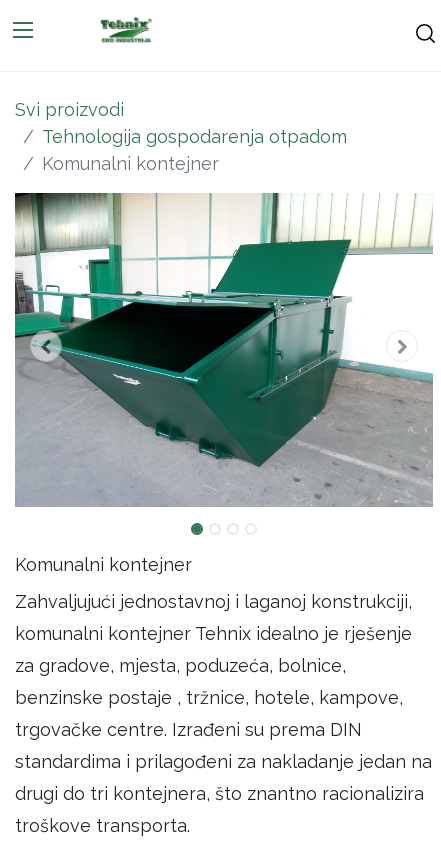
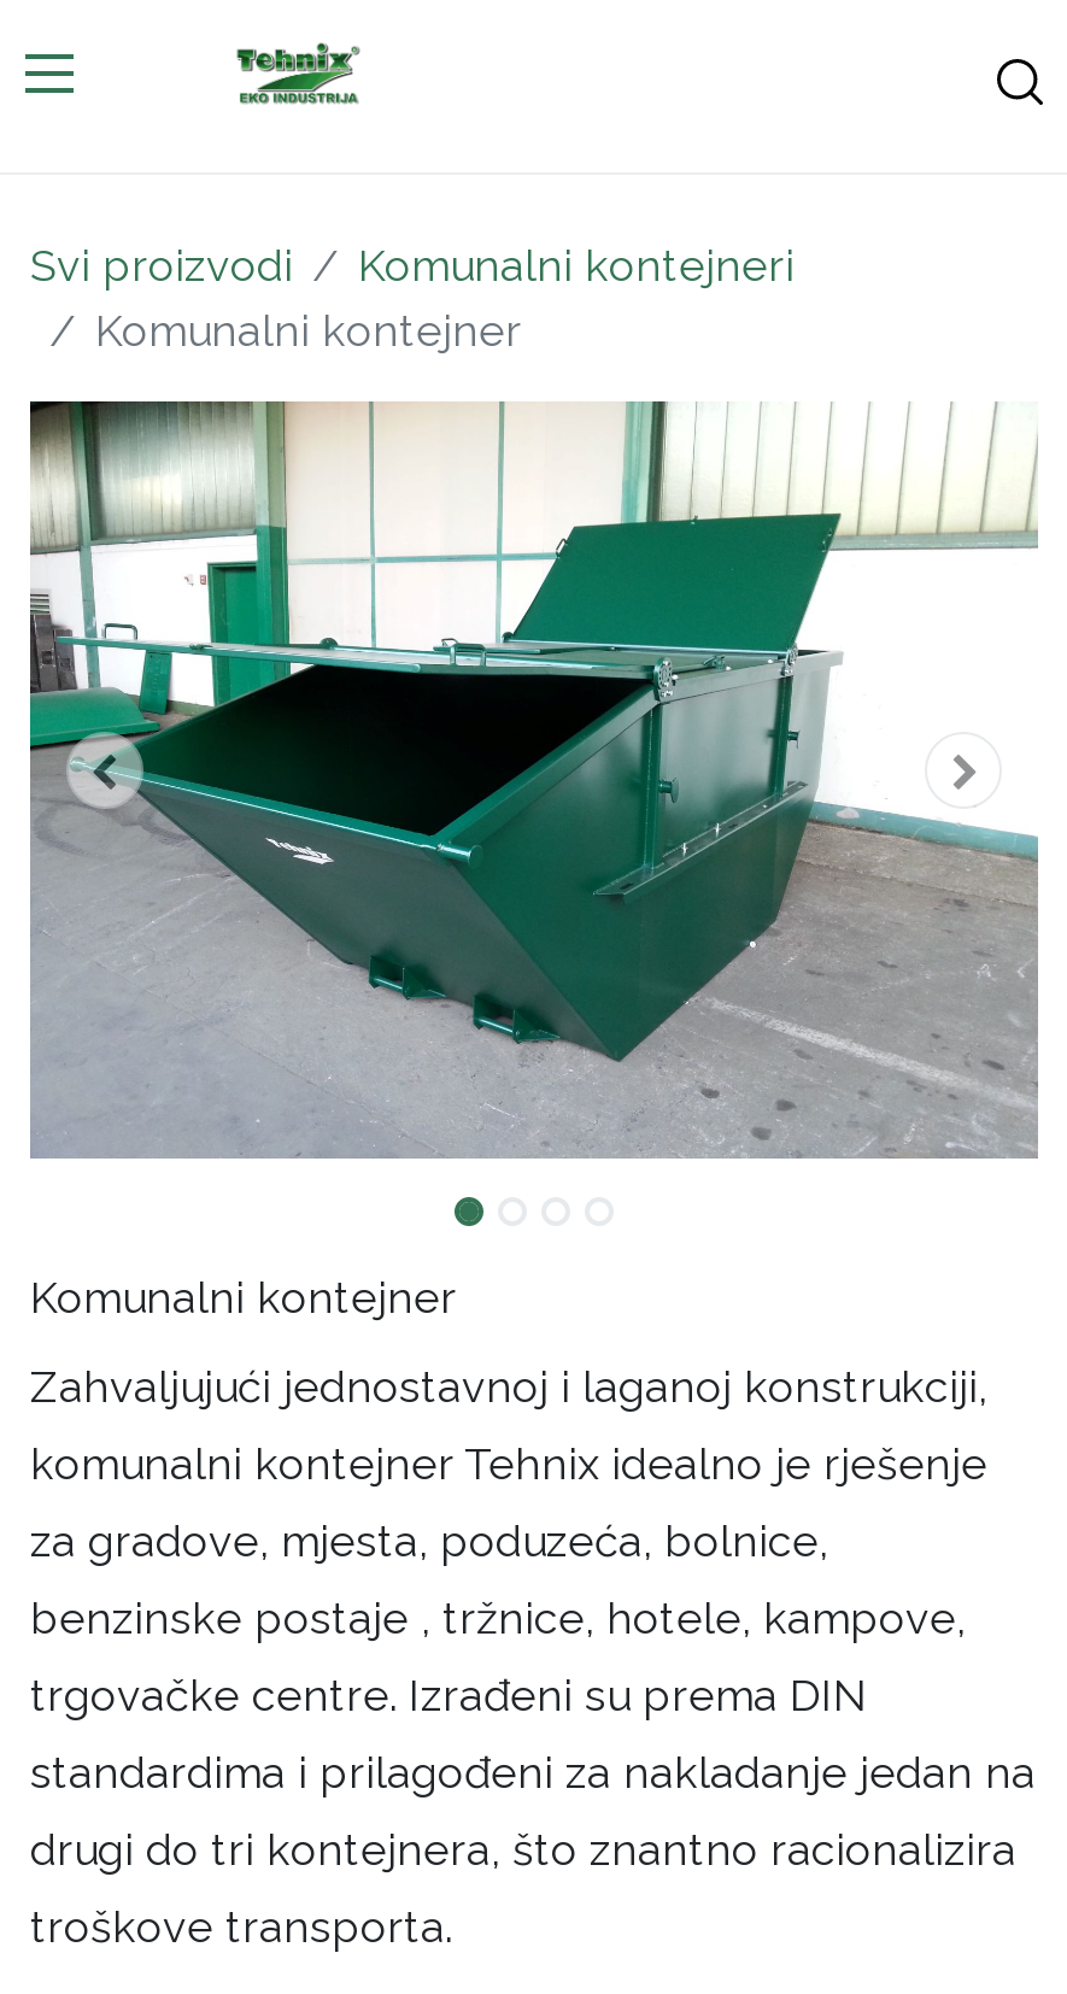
- Tehnologija gospodarenja otpadom
+ Komunalni kontejneri
